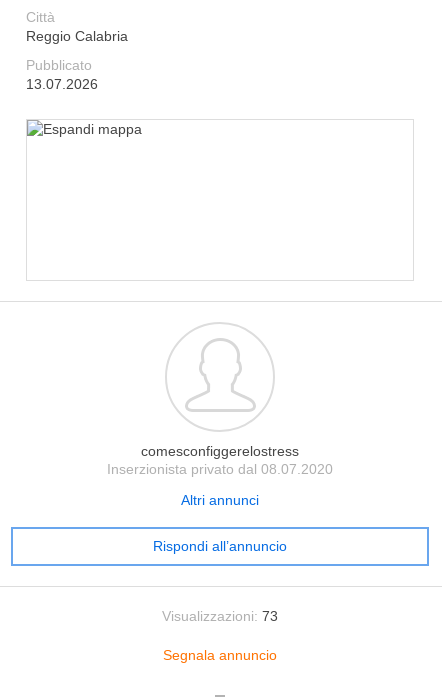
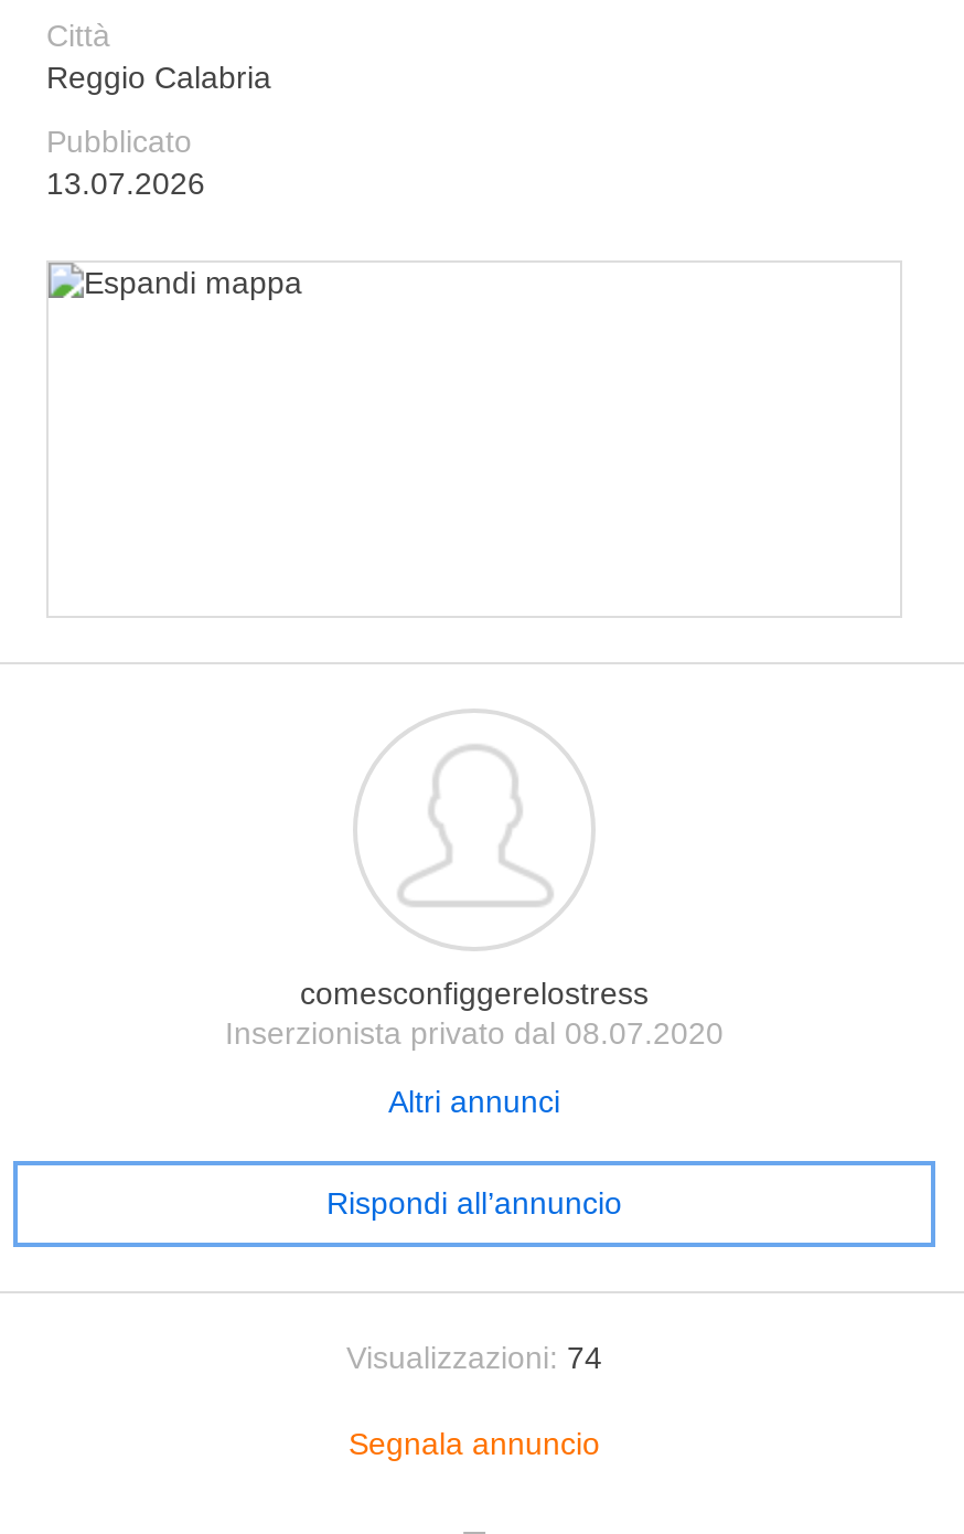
- Visualizzazioni: 73
+ Visualizzazioni: 74
